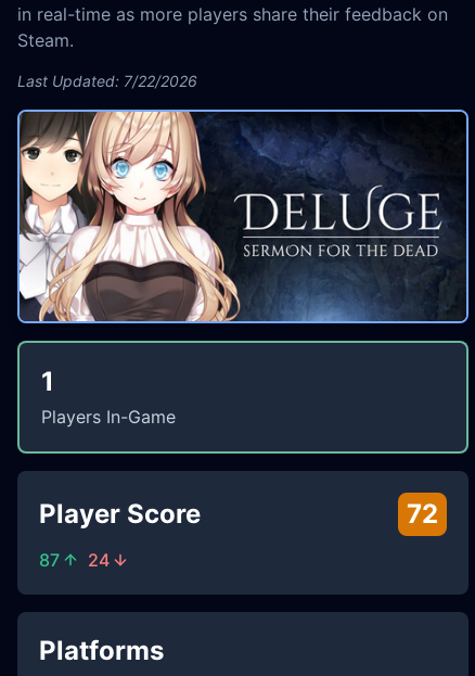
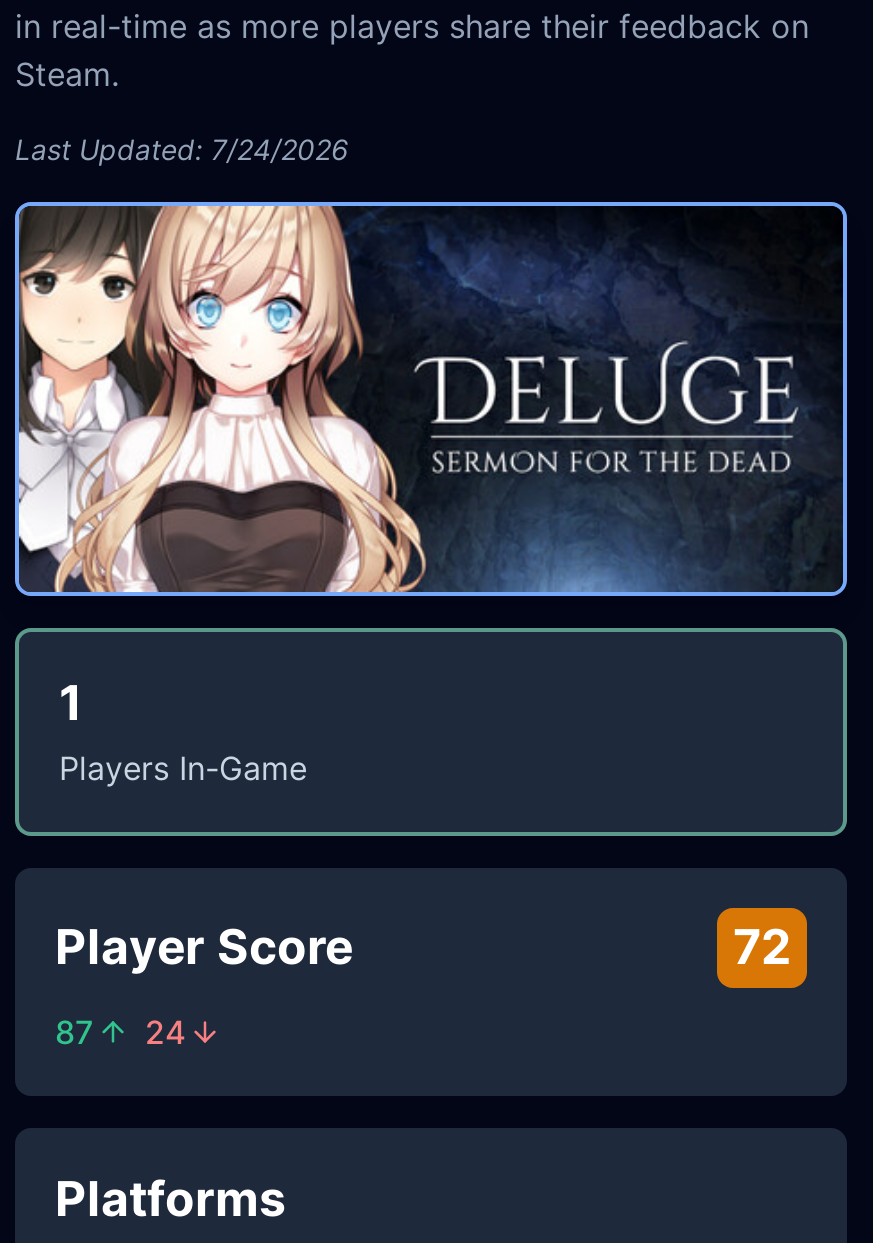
- Last Updated: 7/22/2026
+ Last Updated: 7/24/2026
